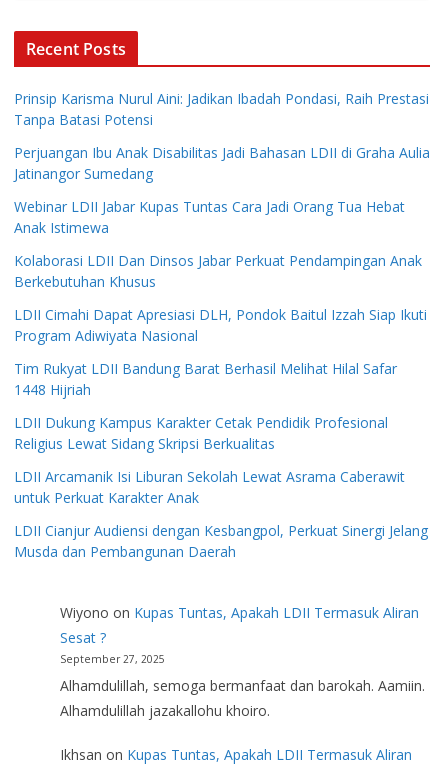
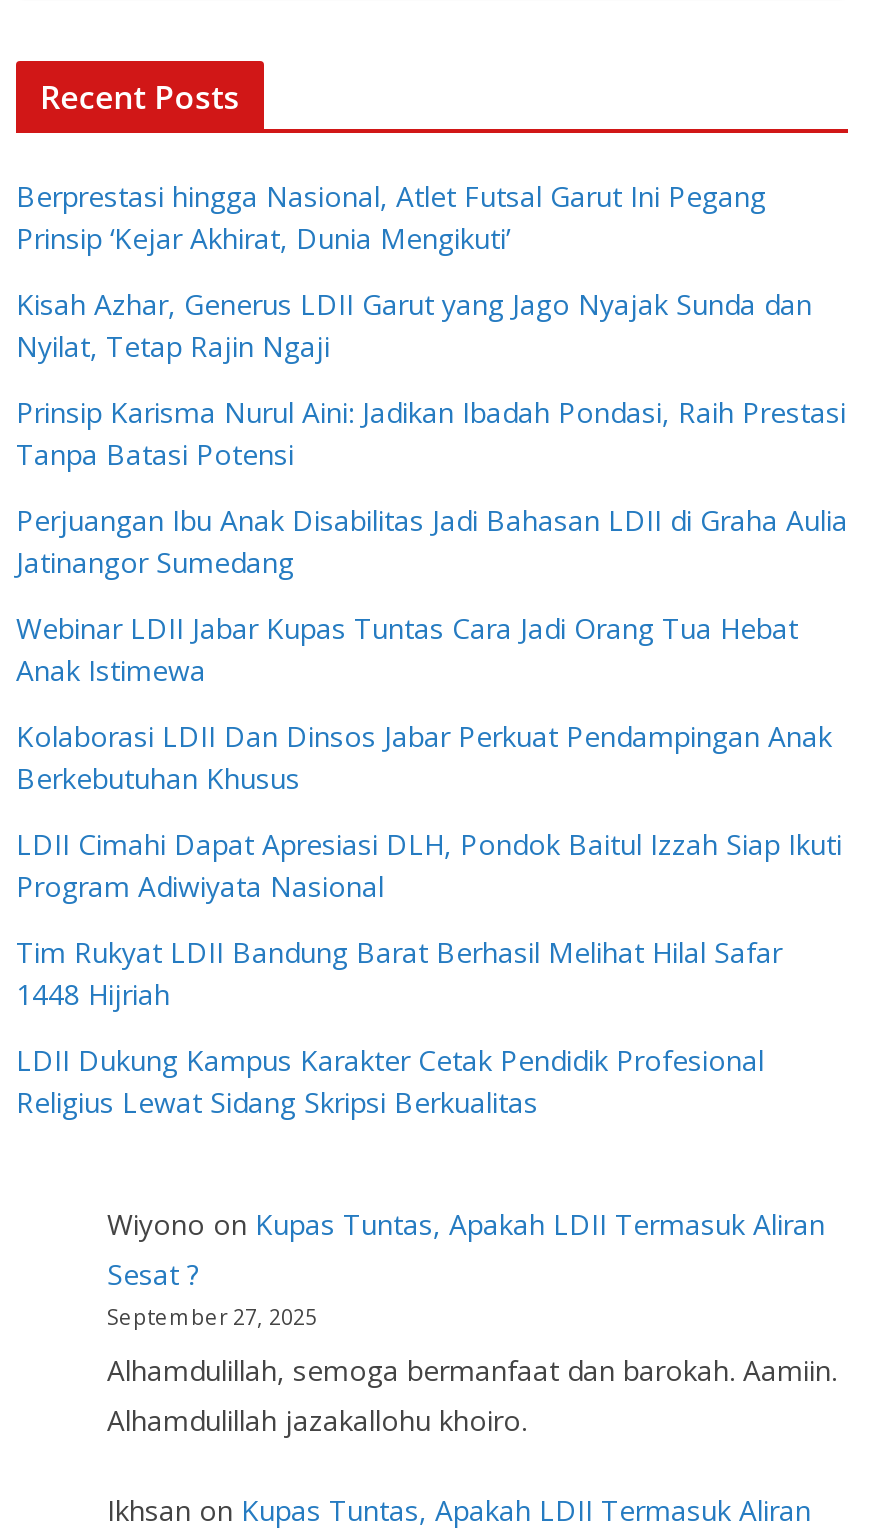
+ Berprestasi hingga Nasional, Atlet Futsal Garut Ini Pegang
+ Prinsip ‘Kejar Akhirat, Dunia Mengikuti’
+ Kisah Azhar, Generus LDII Garut yang Jago Nyajak Sunda dan
+ Nyilat, Tetap Rajin Ngaji

moved down: Prinsip Karisma Nurul Aini: Jadikan Ibadah Pondasi, Raih Prestasi | Tanpa Batasi Potensi | Perjuangan Ibu Anak Disabilitas Jadi Bahasan LDII di Graha Aulia | ... | LDII Dukung Kampus Karakter Cetak Pendidik Profesional | Religius Lewat Sidang Skripsi Berkualitas

- LDII Arcamanik Isi Liburan Sekolah Lewat Asrama Caberawit
- untuk Perkuat Karakter Anak
- LDII Cianjur Audiensi dengan Kesbangpol, Perkuat Sinergi Jelang
- Musda dan Pembangunan Daerah
